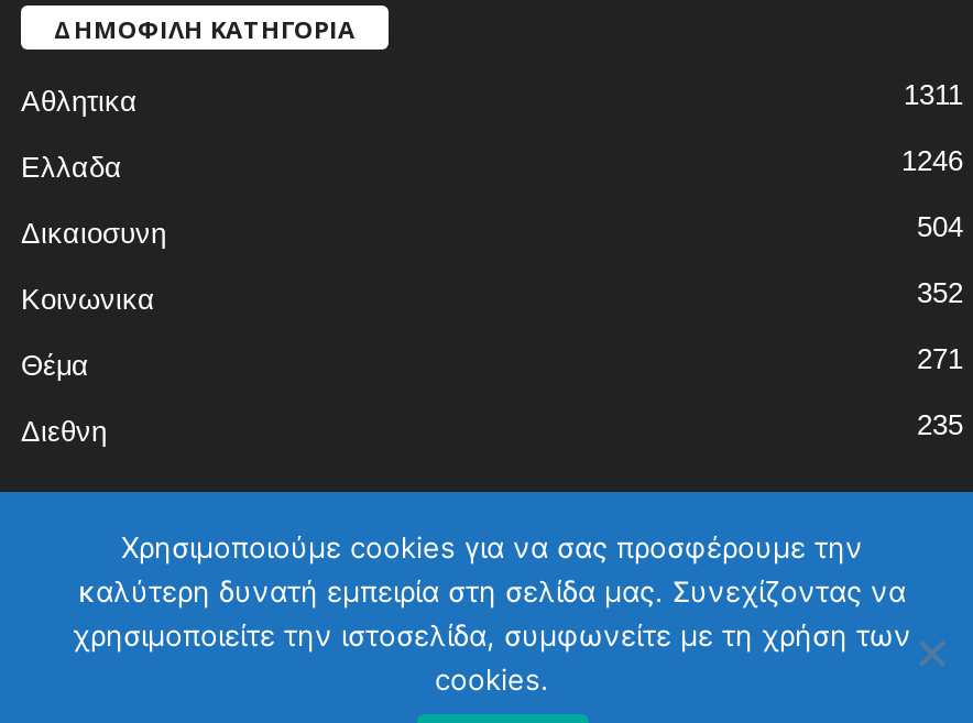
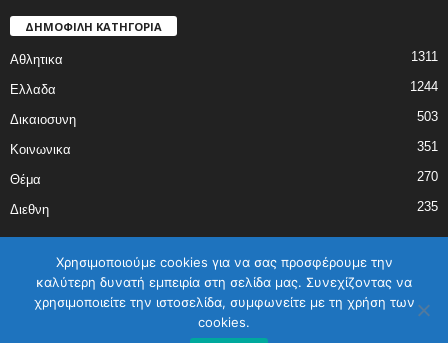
- 1246
+ 1244

- 504
+ 503

- 352
+ 351

- 271
+ 270
